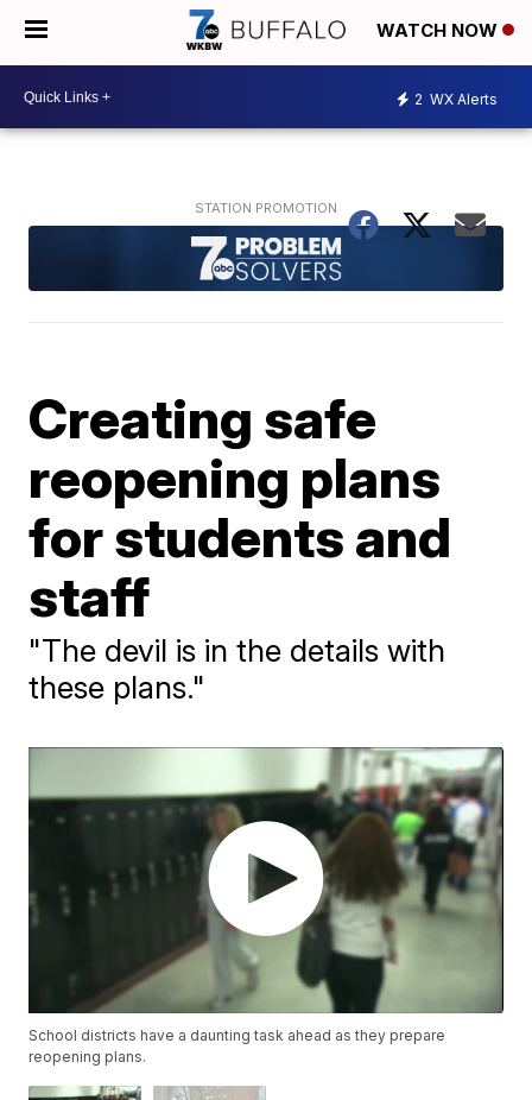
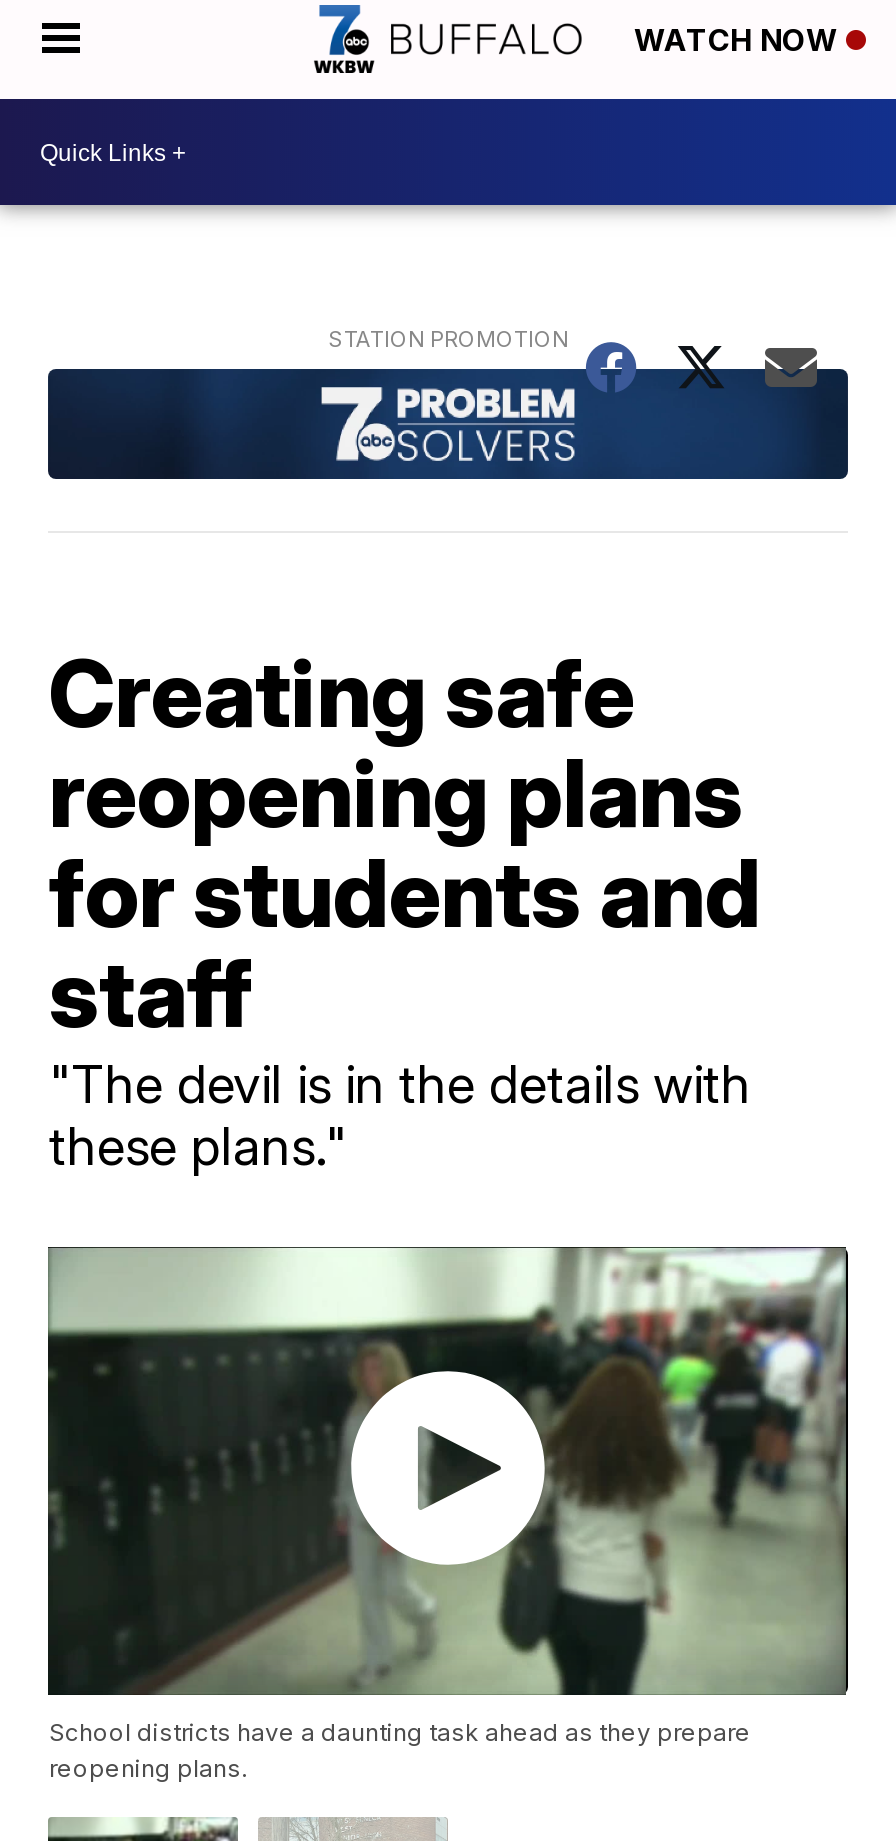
- 2 WX Alerts
